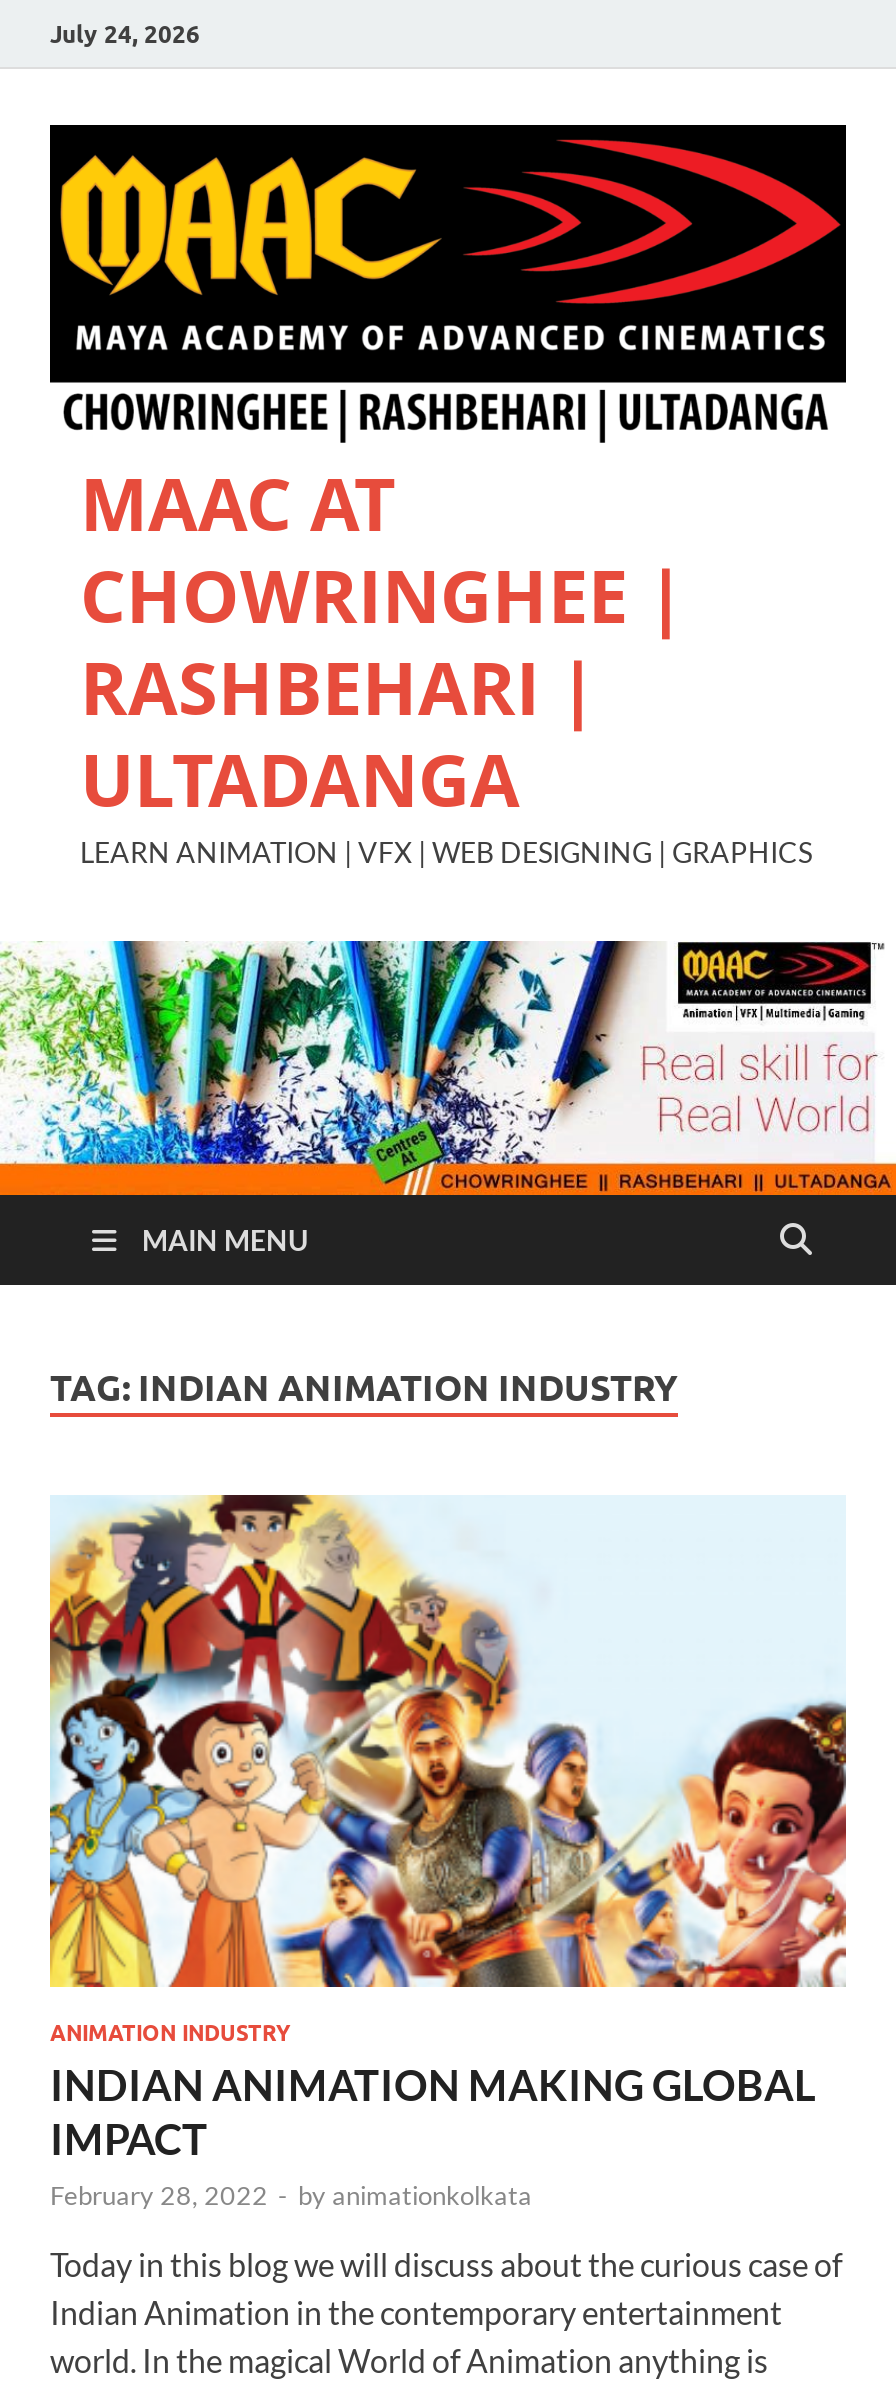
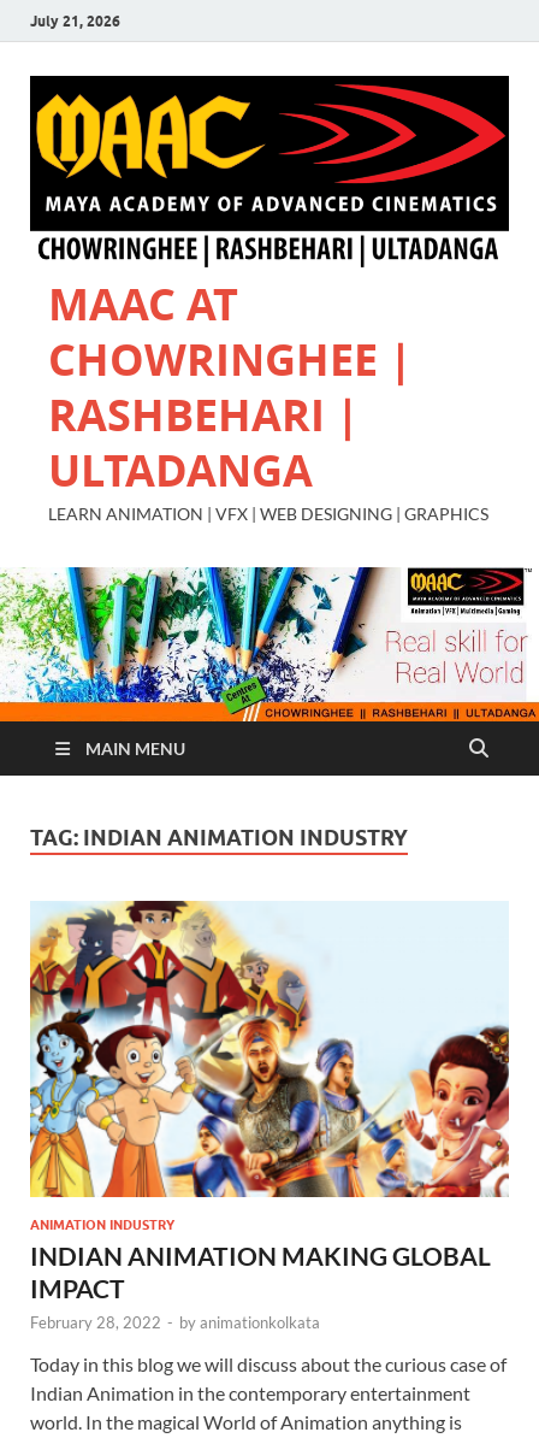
- July 24, 2026
+ July 21, 2026
